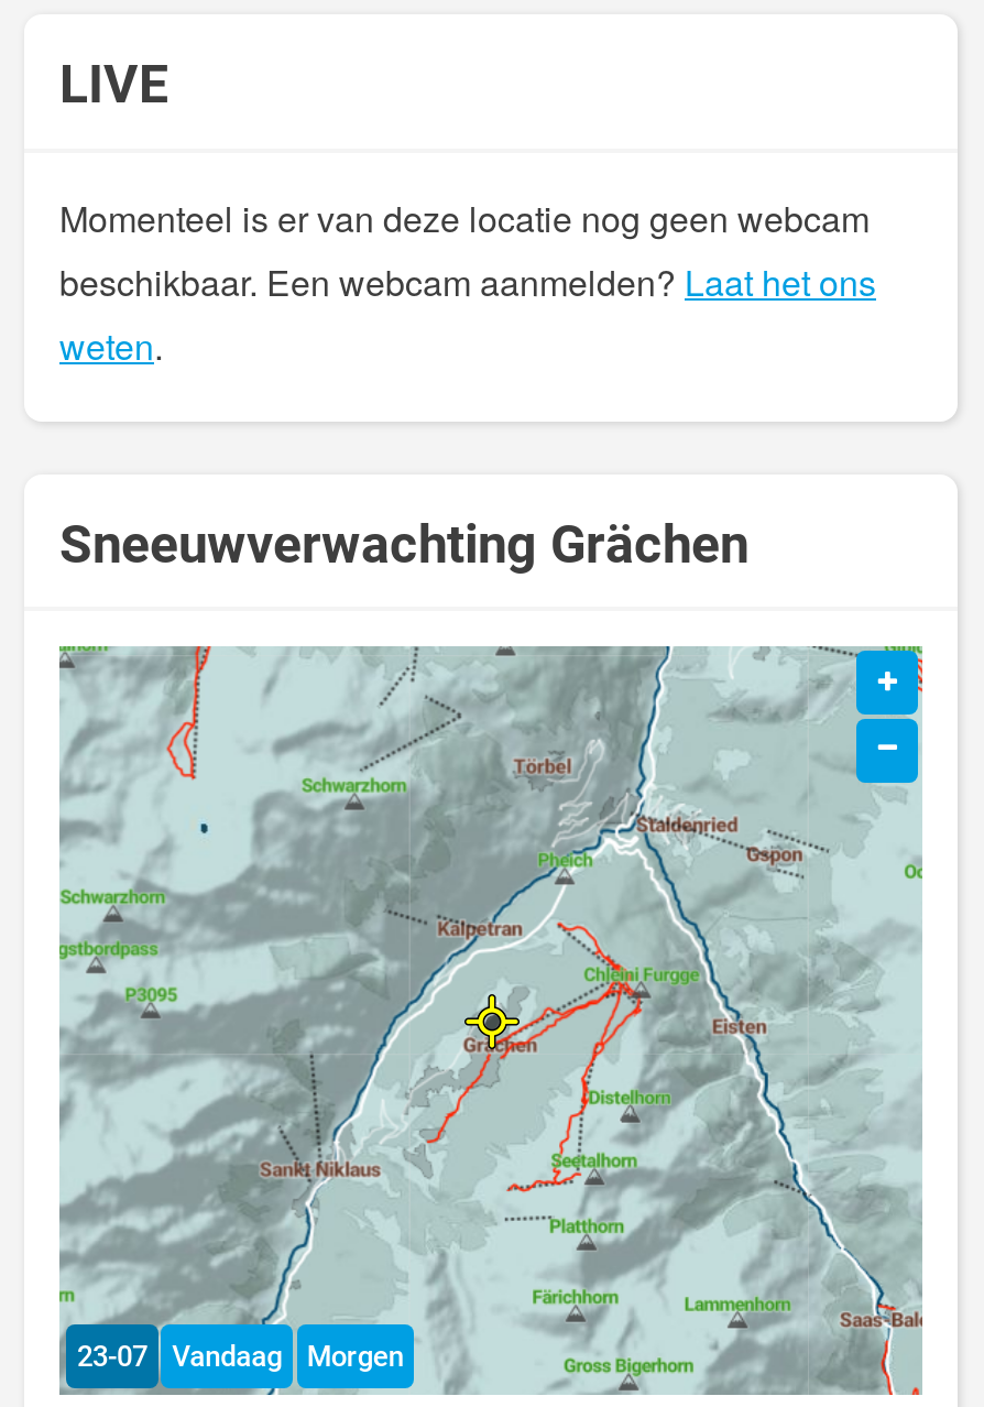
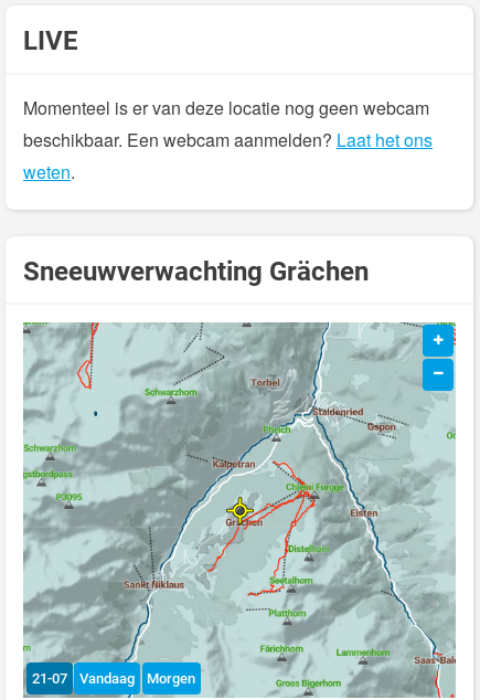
- 23-07 Vandaag Morgen
+ 21-07 Vandaag Morgen
